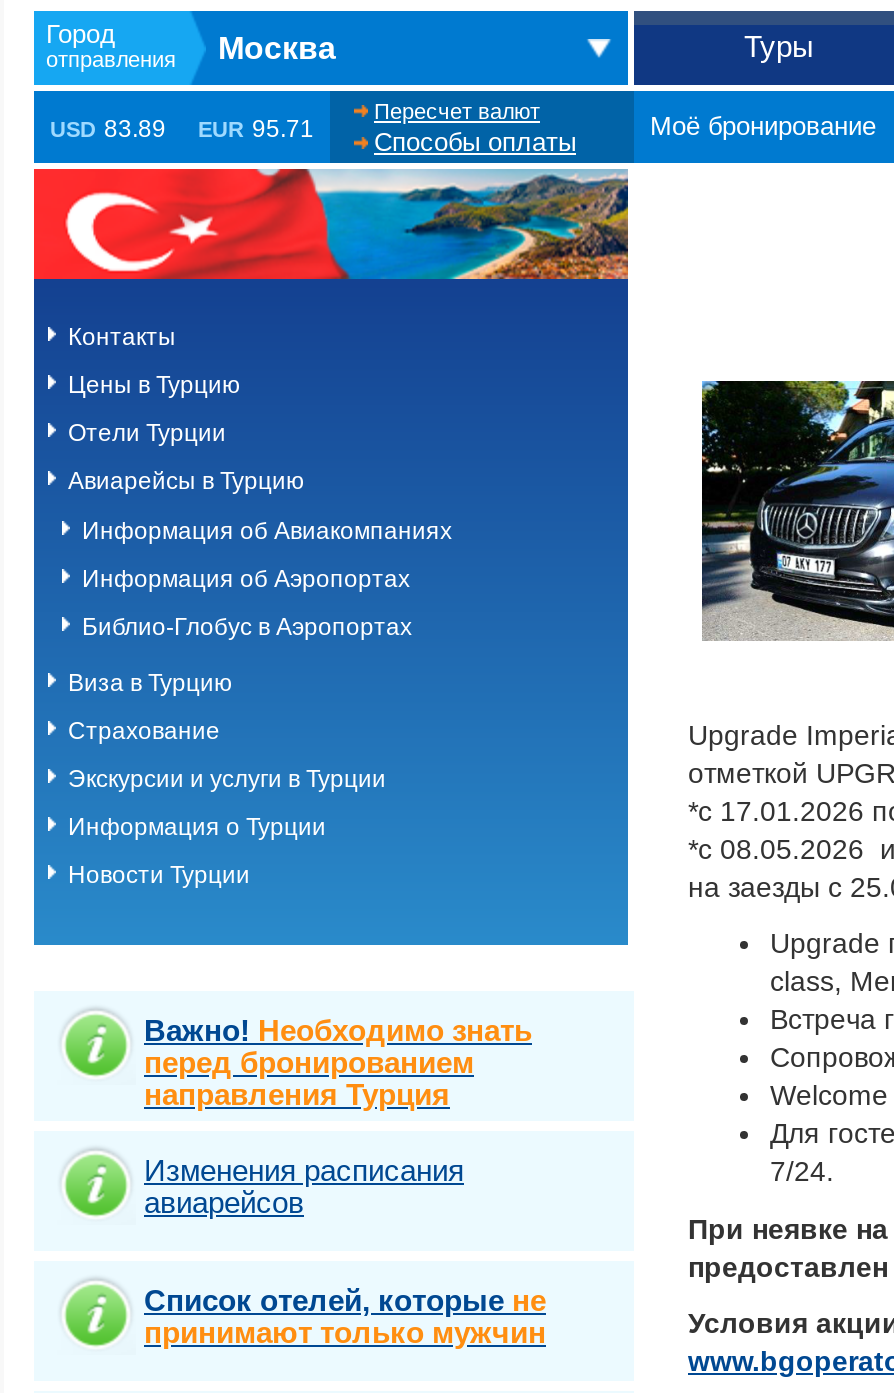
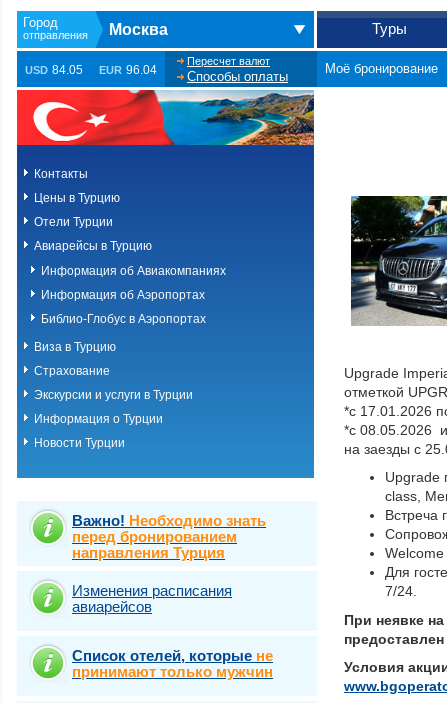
- USD 83.89
+ USD 84.05

- EUR 95.71
+ EUR 96.04
